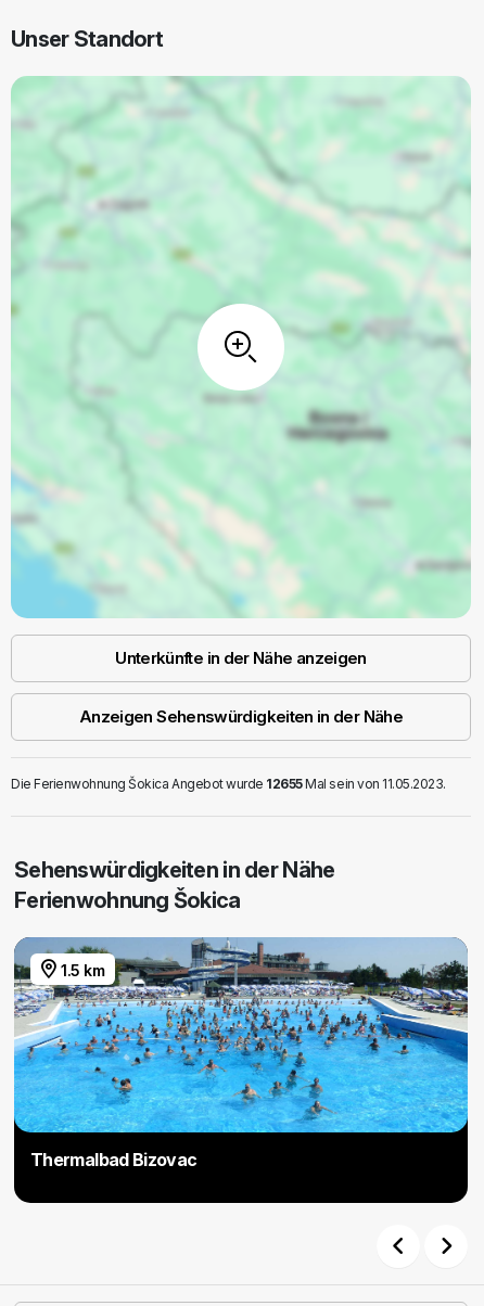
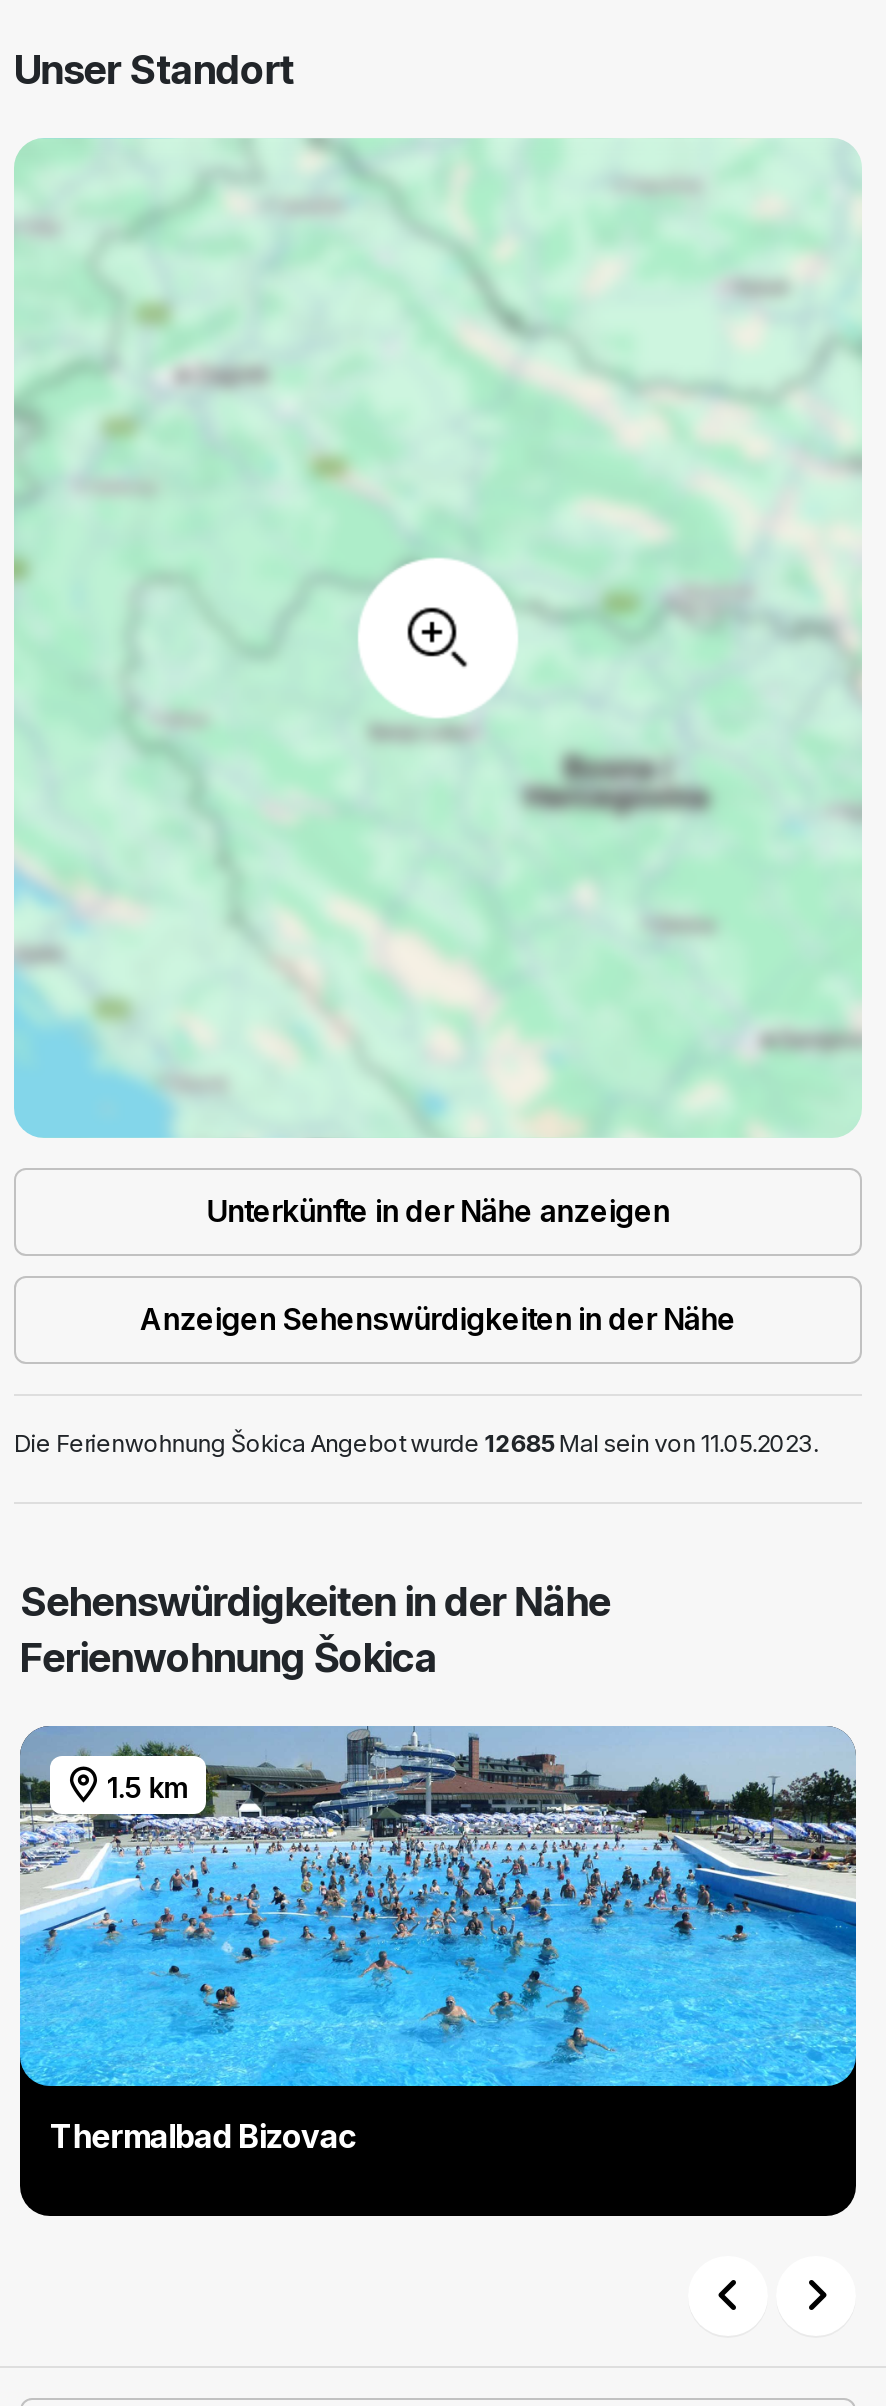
- Die Ferienwohnung Šokica Angebot wurde 12655 Mal sein von 11.05.2023.
+ Die Ferienwohnung Šokica Angebot wurde 12685 Mal sein von 11.05.2023.
